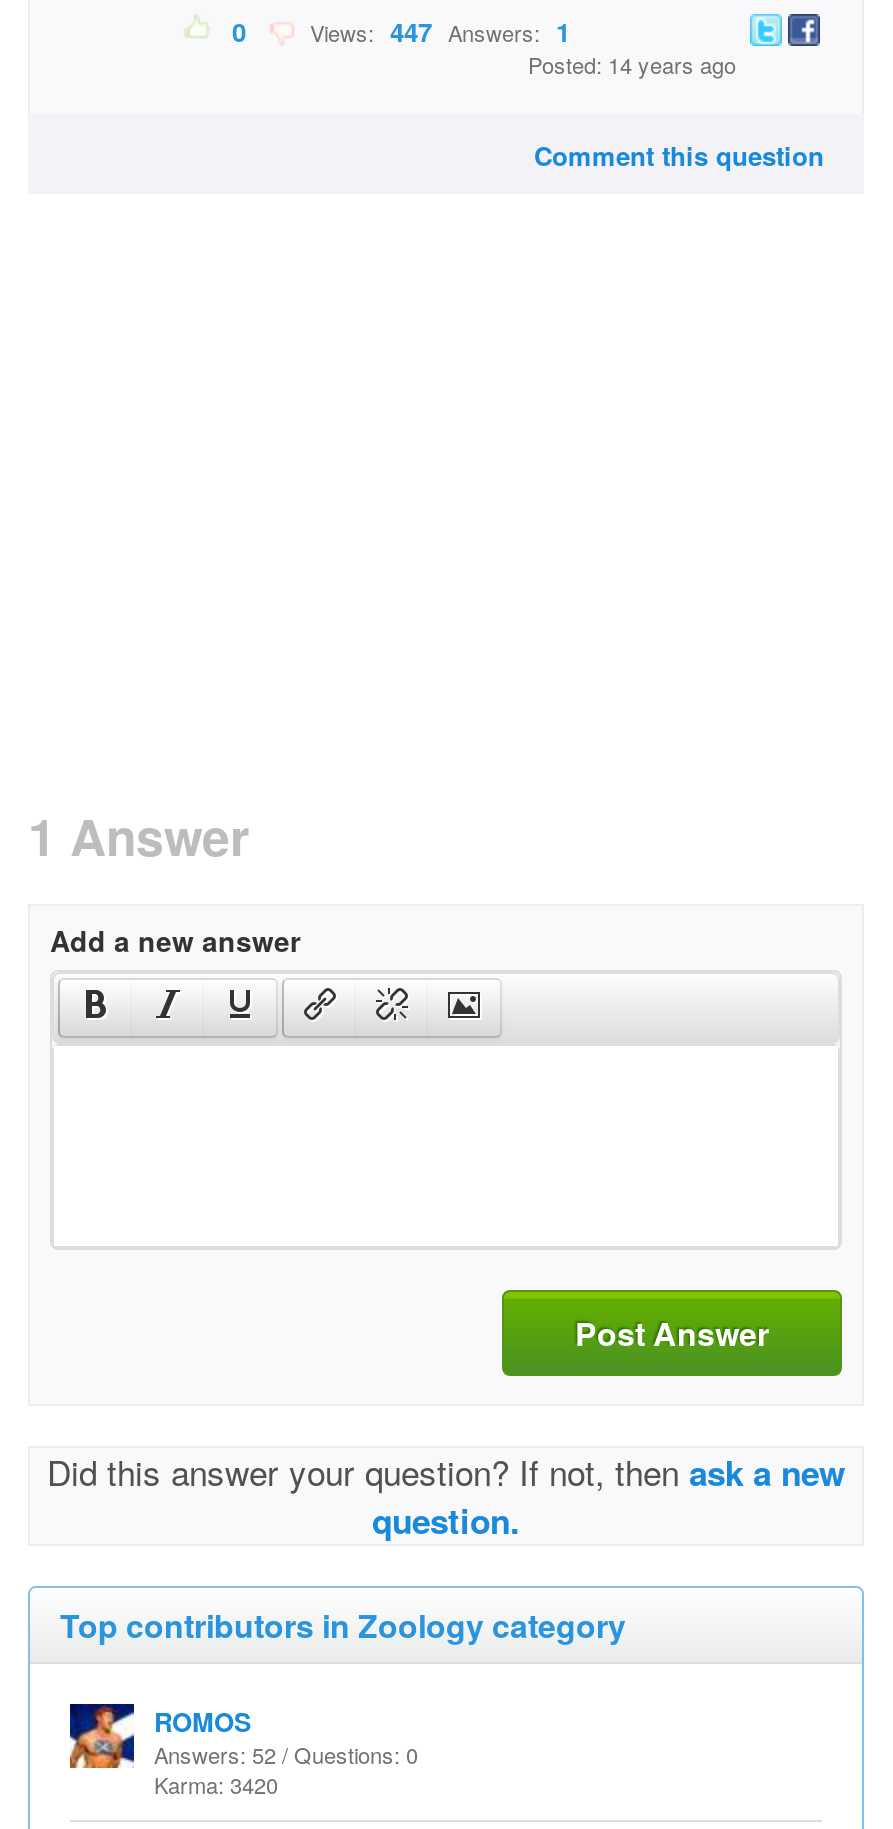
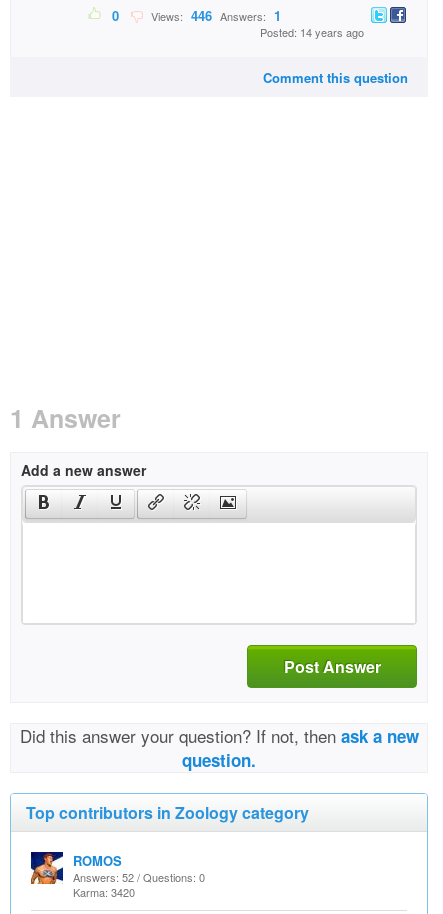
- Views: 447 Answers: 1
+ Views: 446 Answers: 1
